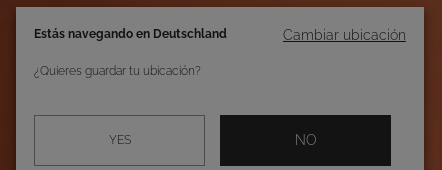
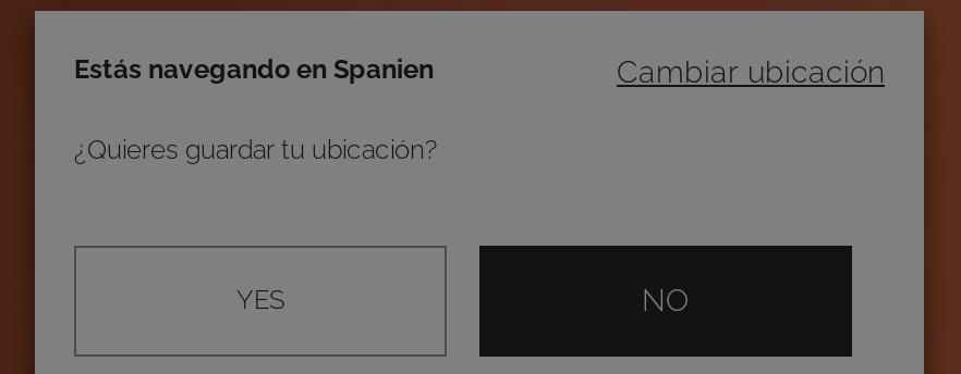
- Estás navegando en Deutschland
+ Estás navegando en Spanien
